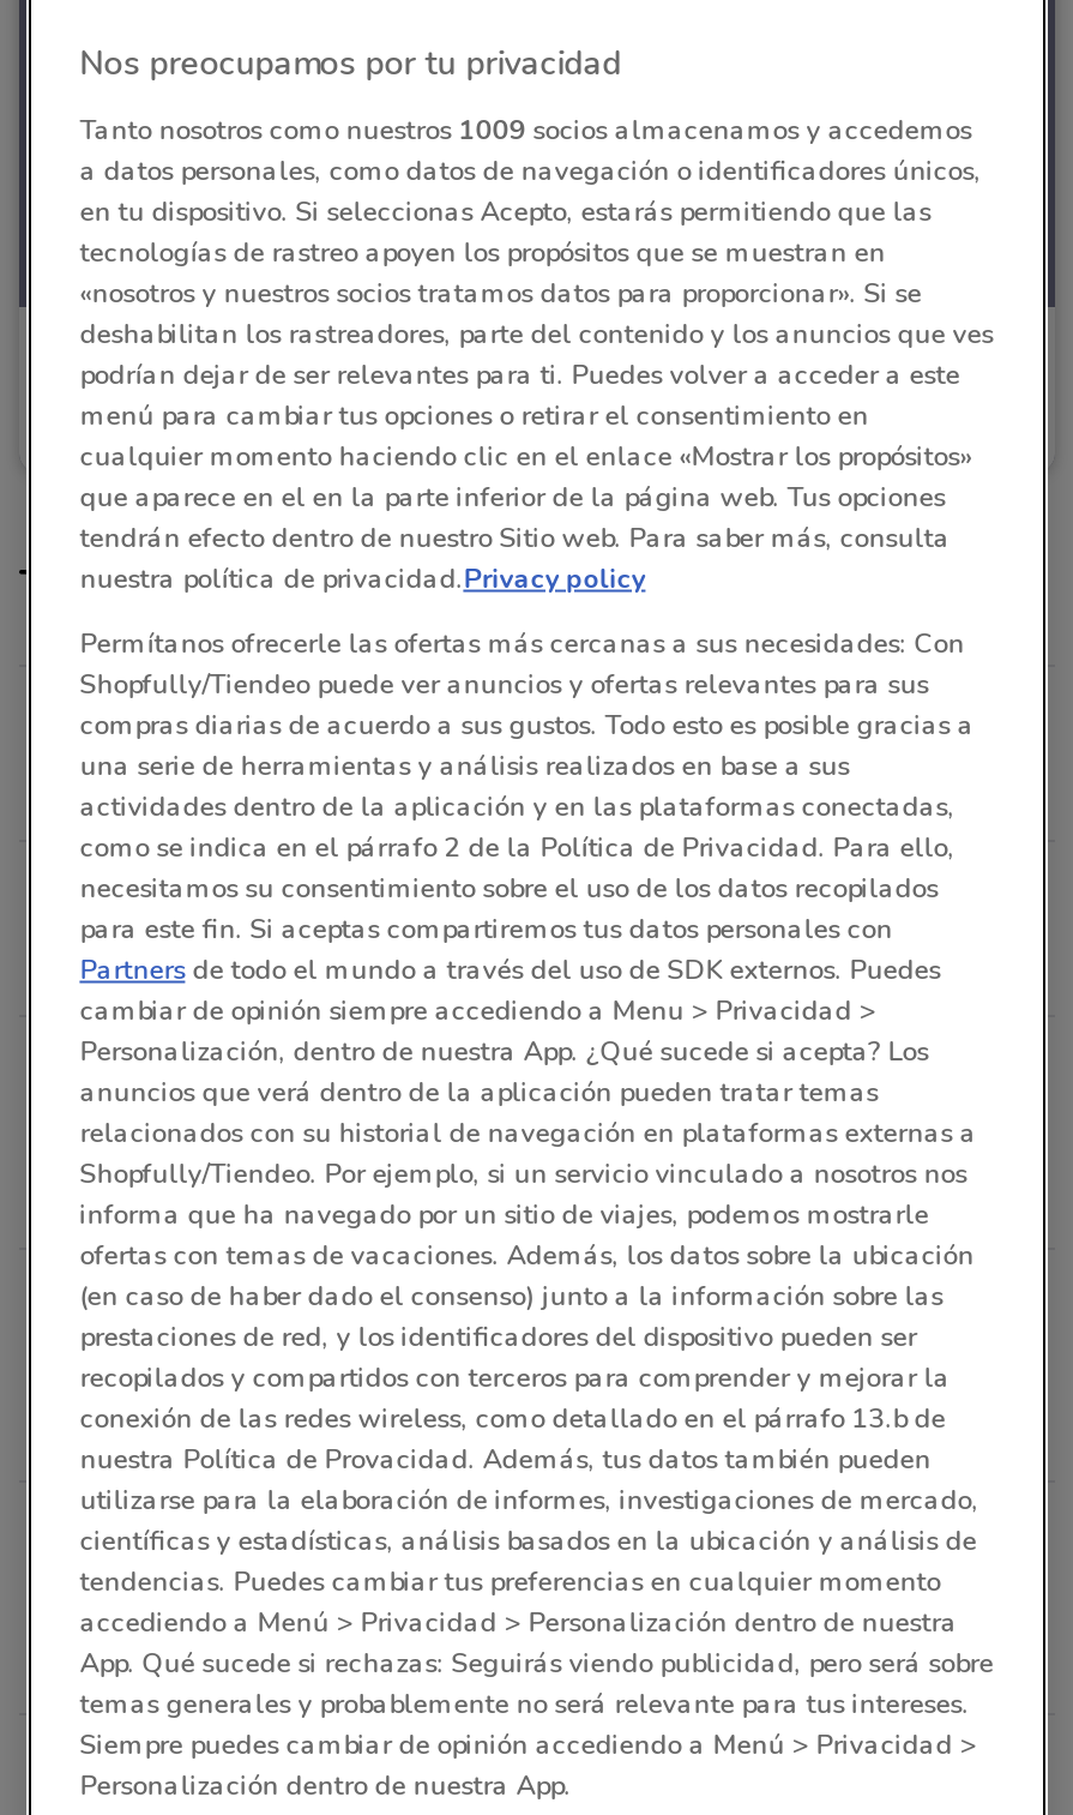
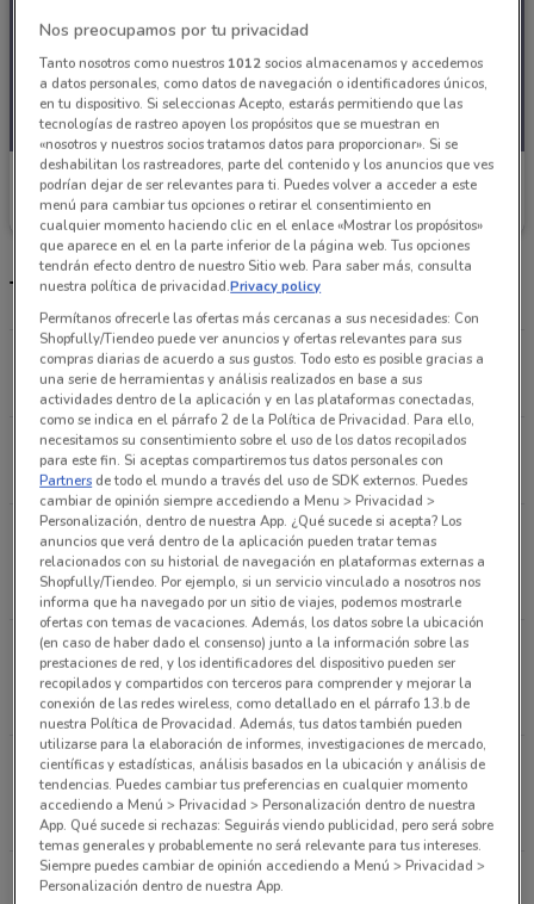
- Tanto nosotros como nuestros 1009 socios almacenamos y accedemos
+ Tanto nosotros como nuestros 1012 socios almacenamos y accedemos
